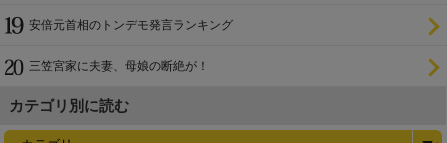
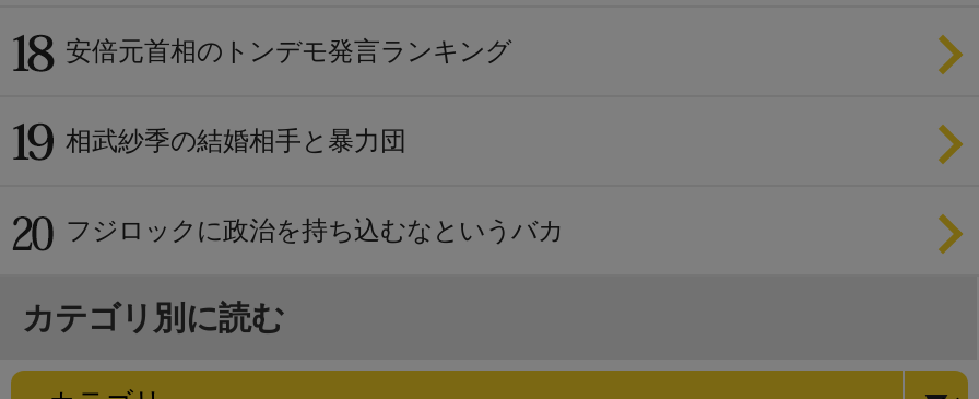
- 三笠宮家に夫妻、母娘の断絶が！
+ 相武紗季の結婚相手と暴力団
+ フジロックに政治を持ち込むなというバカ
